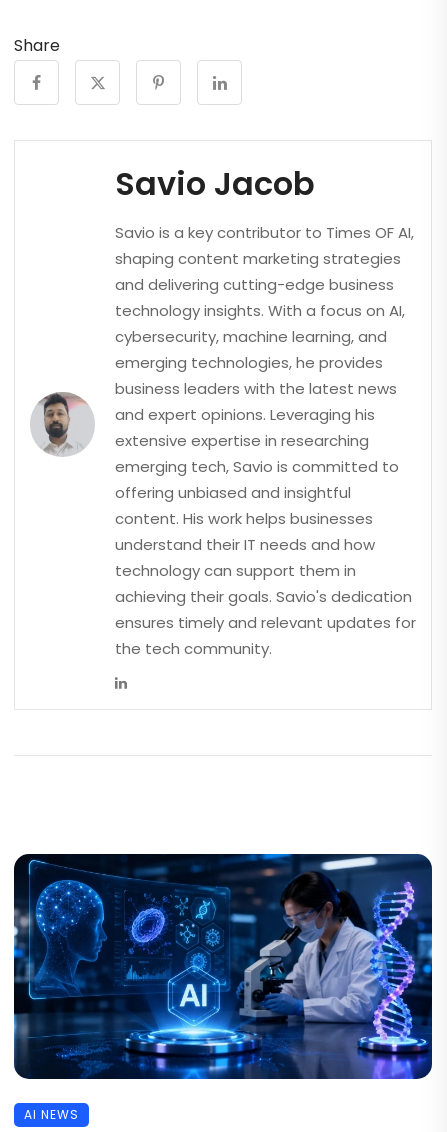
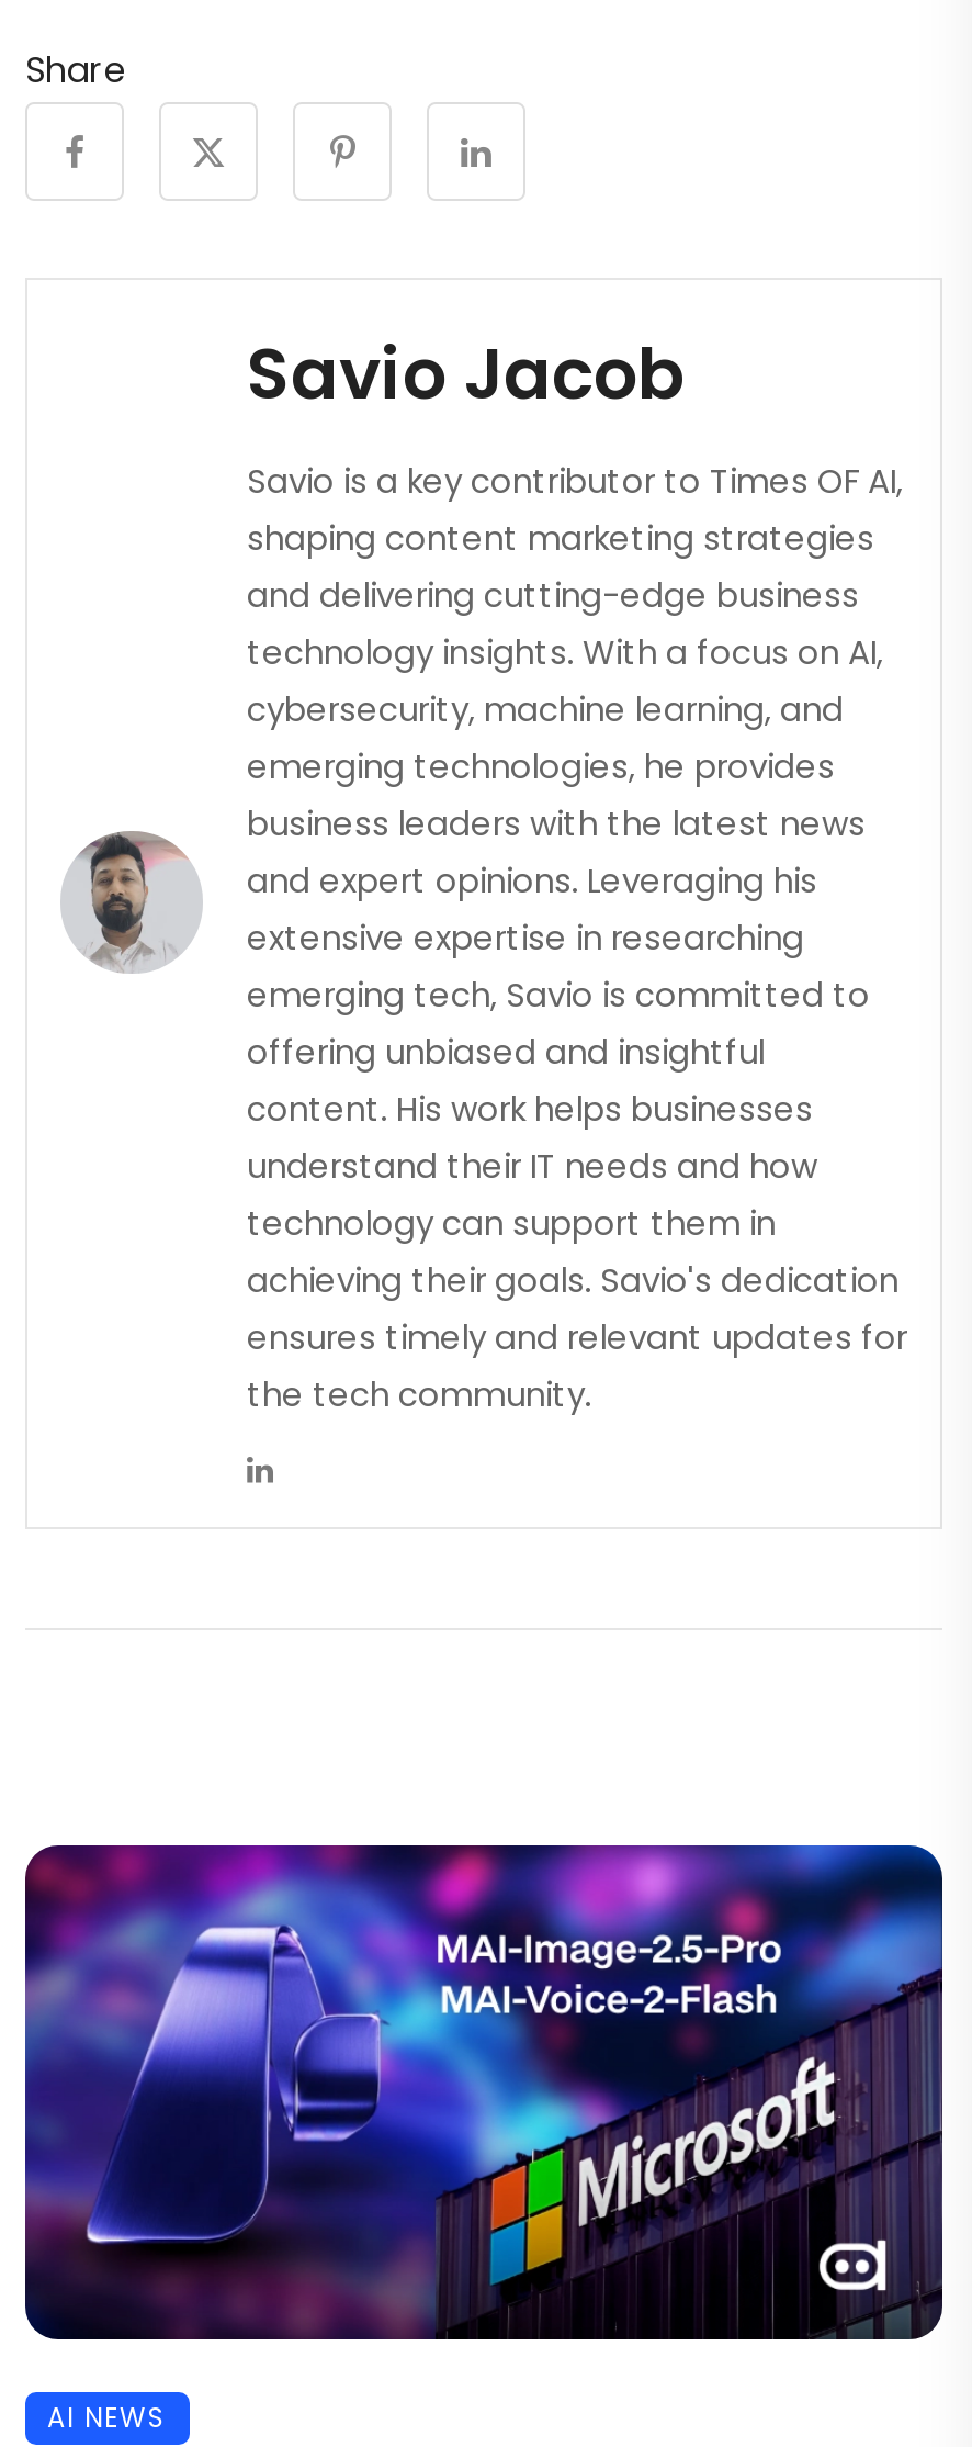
- [image]
+ [image]
